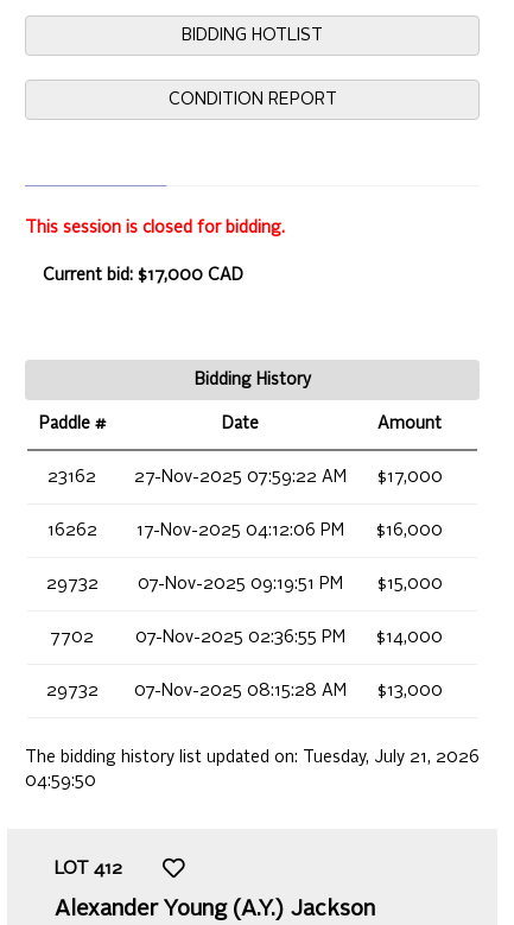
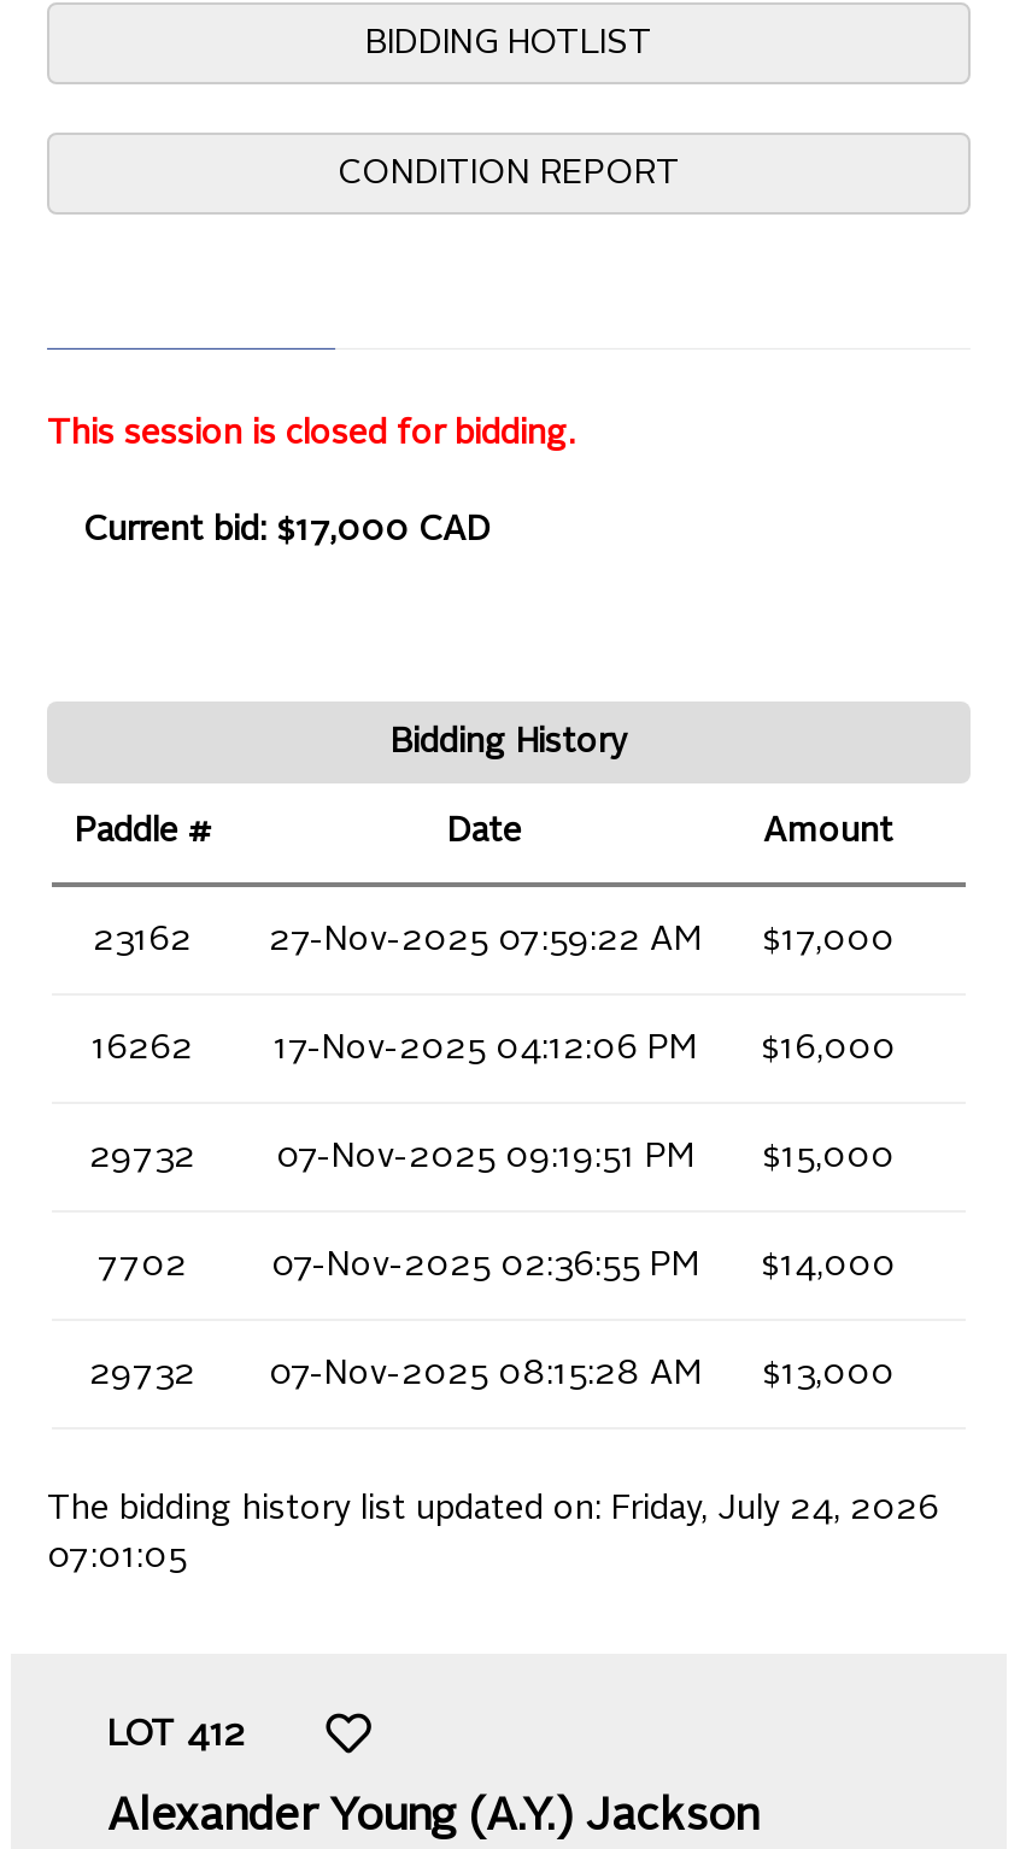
- The bidding history list updated on: Tuesday, July 21, 2026
+ The bidding history list updated on: Friday, July 24, 2026

- 04:59:50
+ 07:01:05
